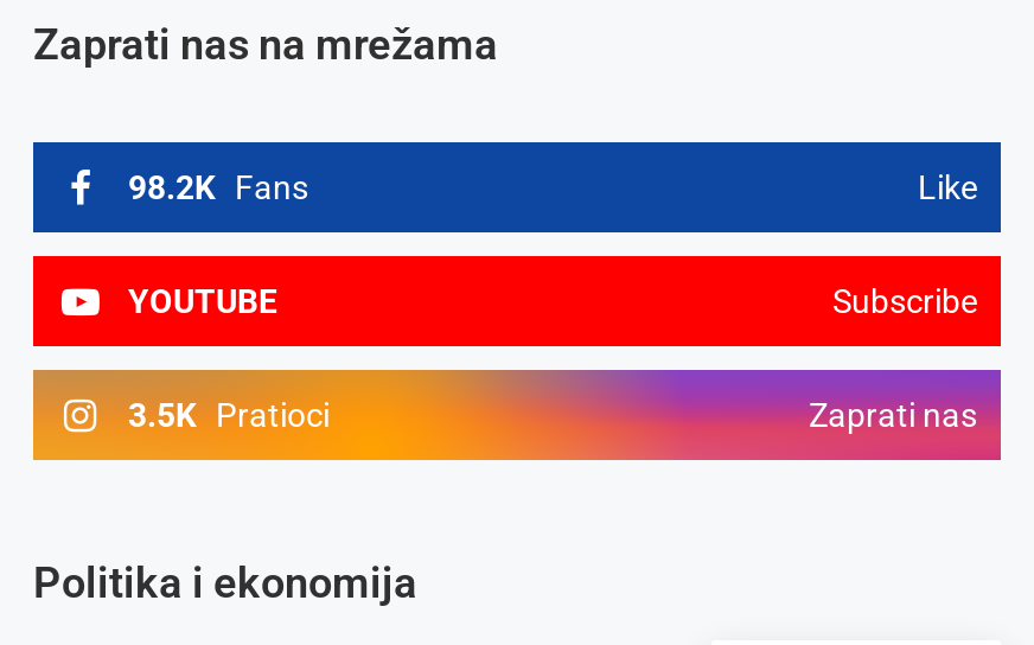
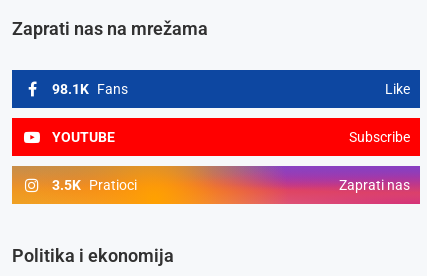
- 98.2K Fans
+ 98.1K Fans
